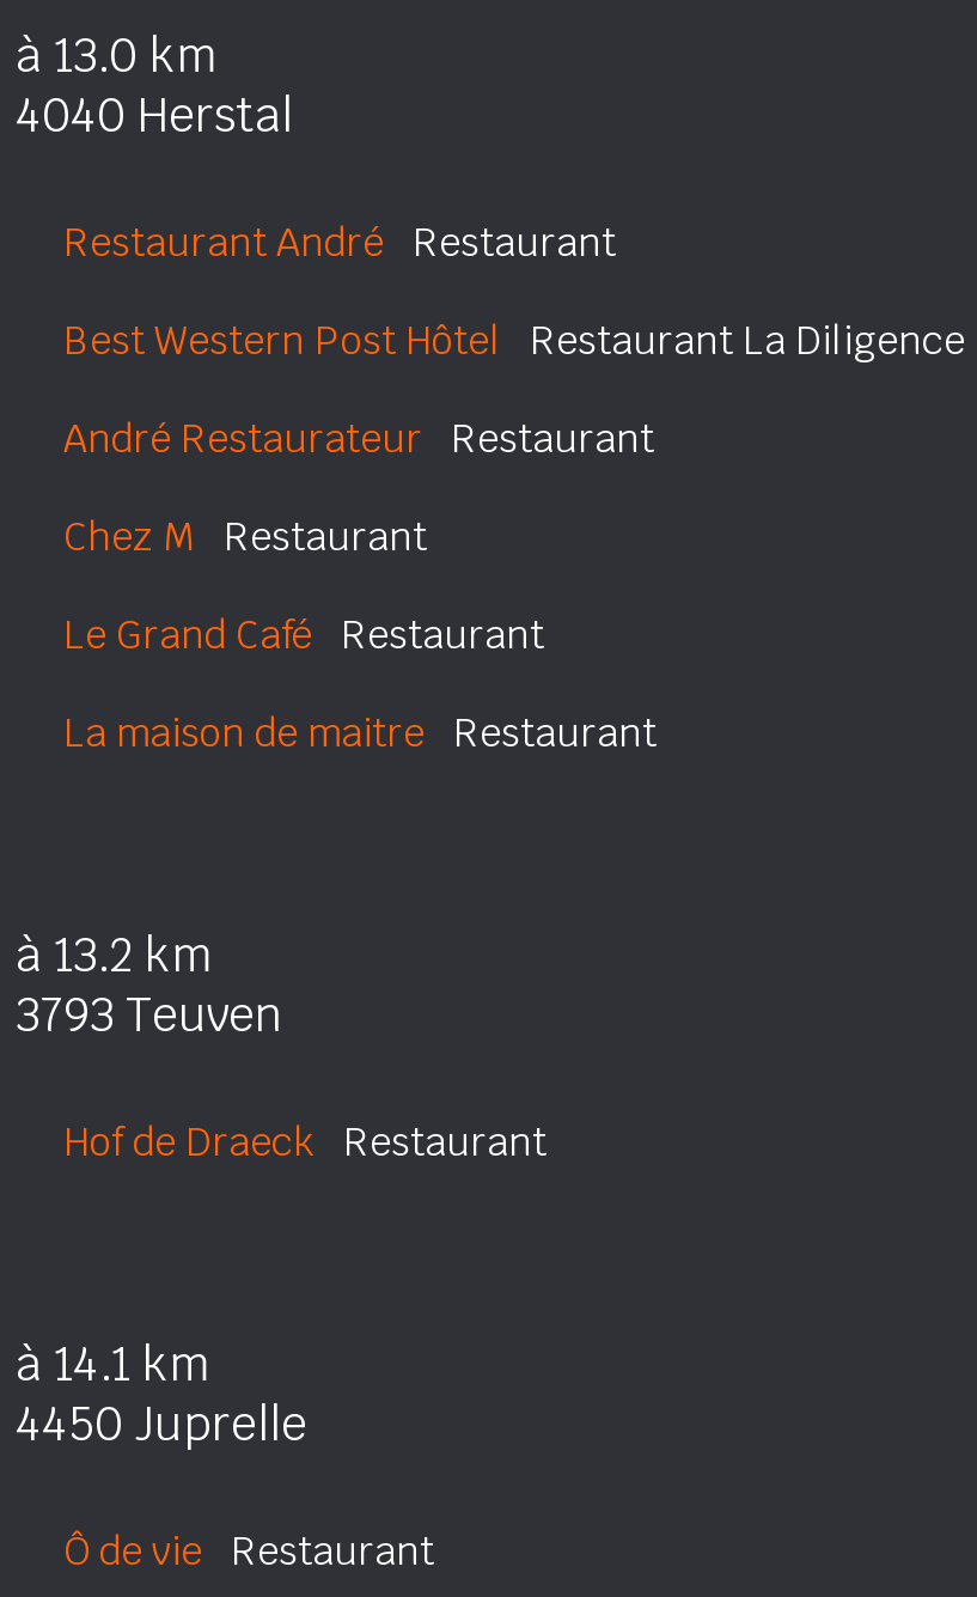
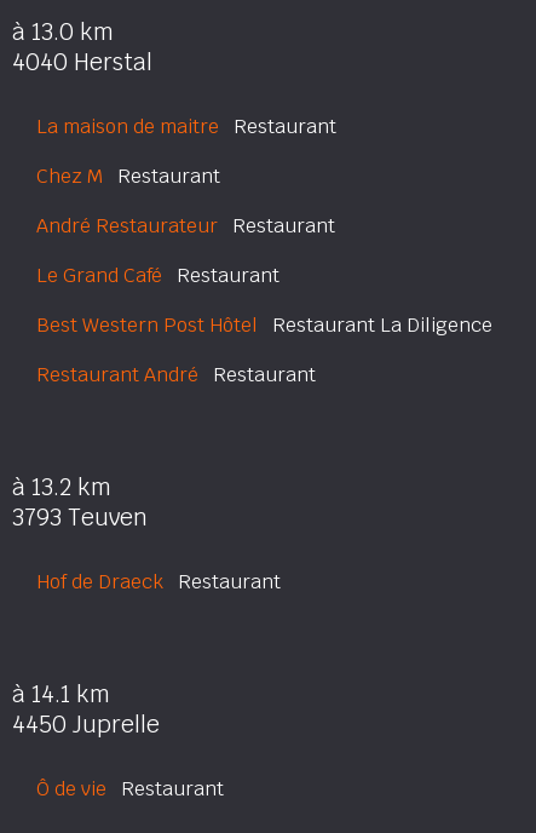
moved down: Chez M Restaurant | André Restaurateur Restaurant | Le Grand Café Restaurant | Best Western Post Hôtel Restaurant La Diligence | Restaurant André Restaurant

moved up: La maison de maitre Restaurant
